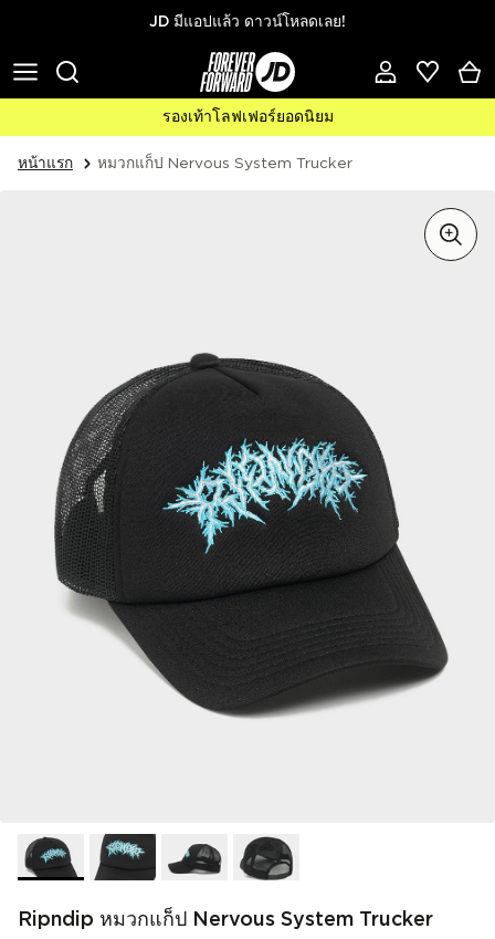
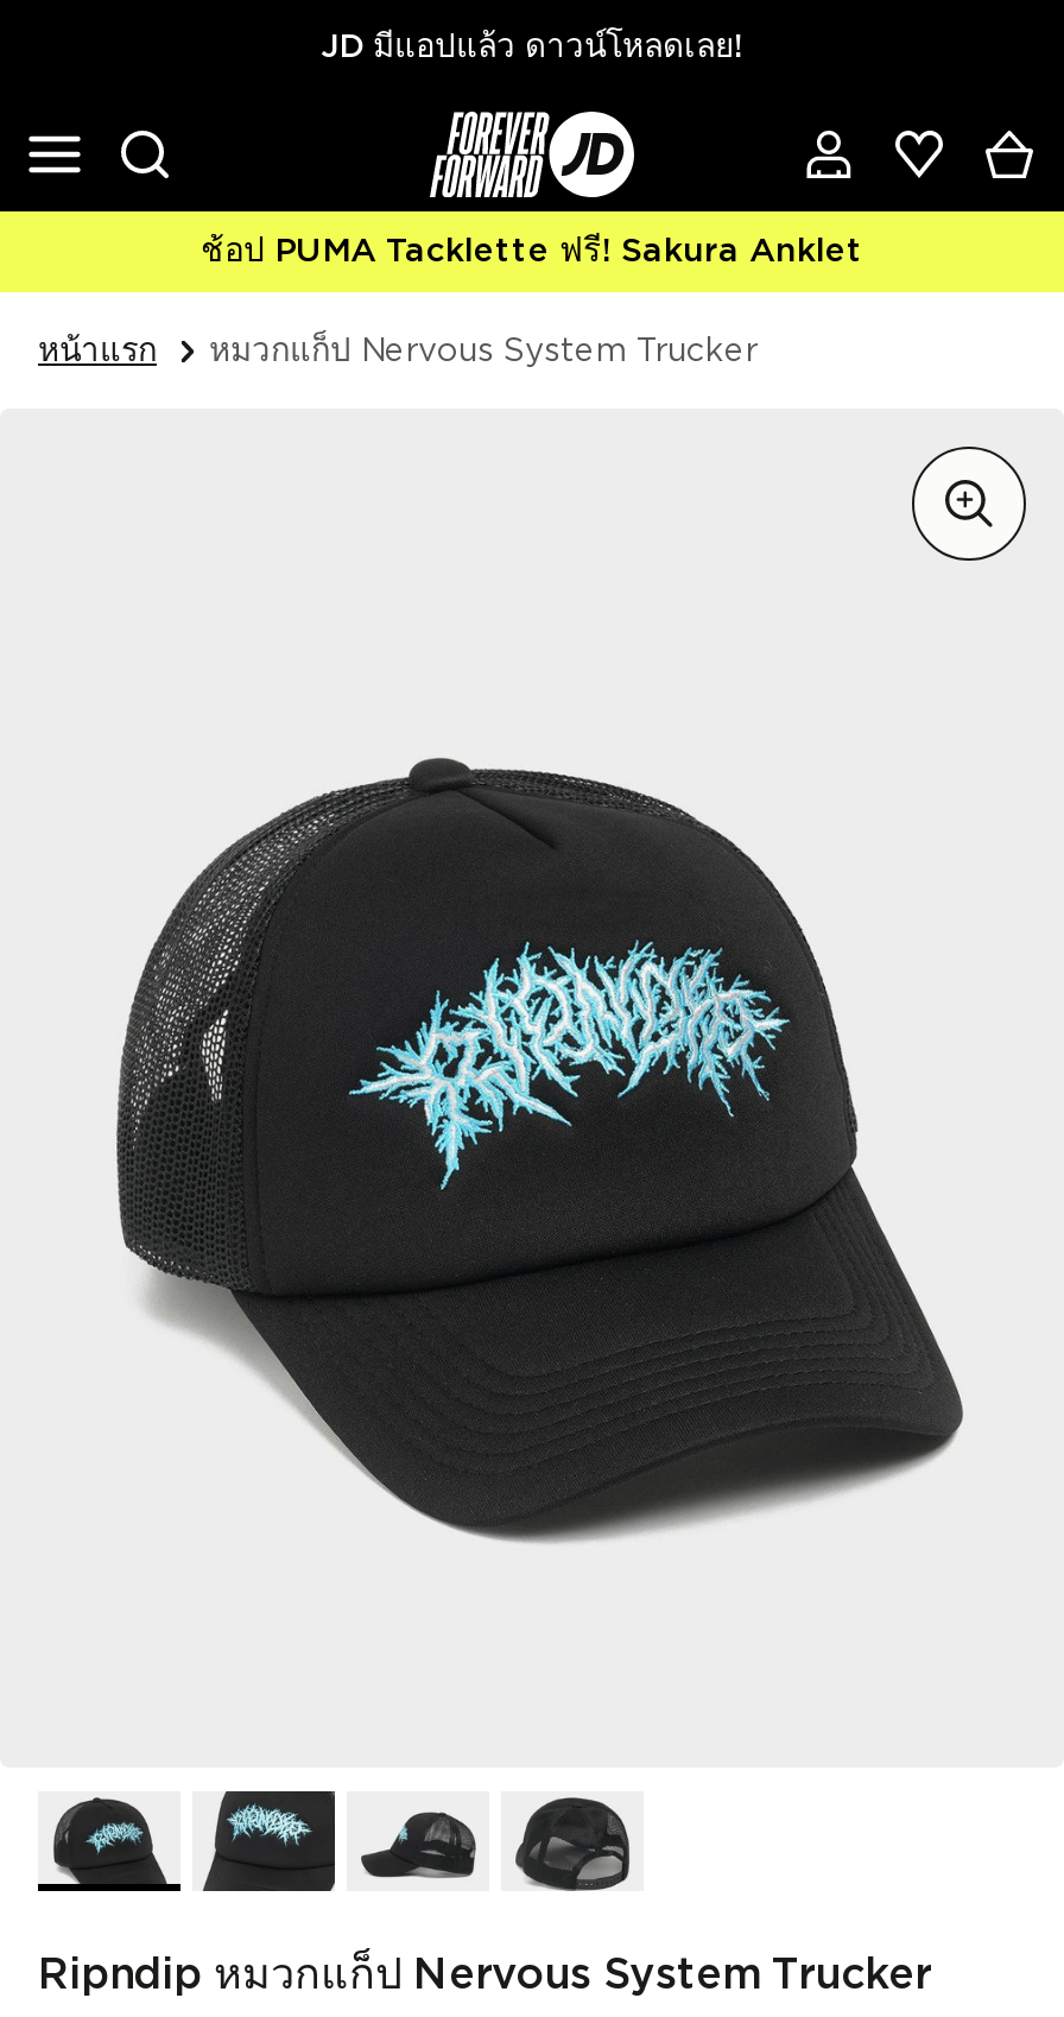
- รองเท้าโลฟเฟอร์ยอดนิยม
+ ช้อป PUMA Tacklette ฟรี! Sakura Anklet
